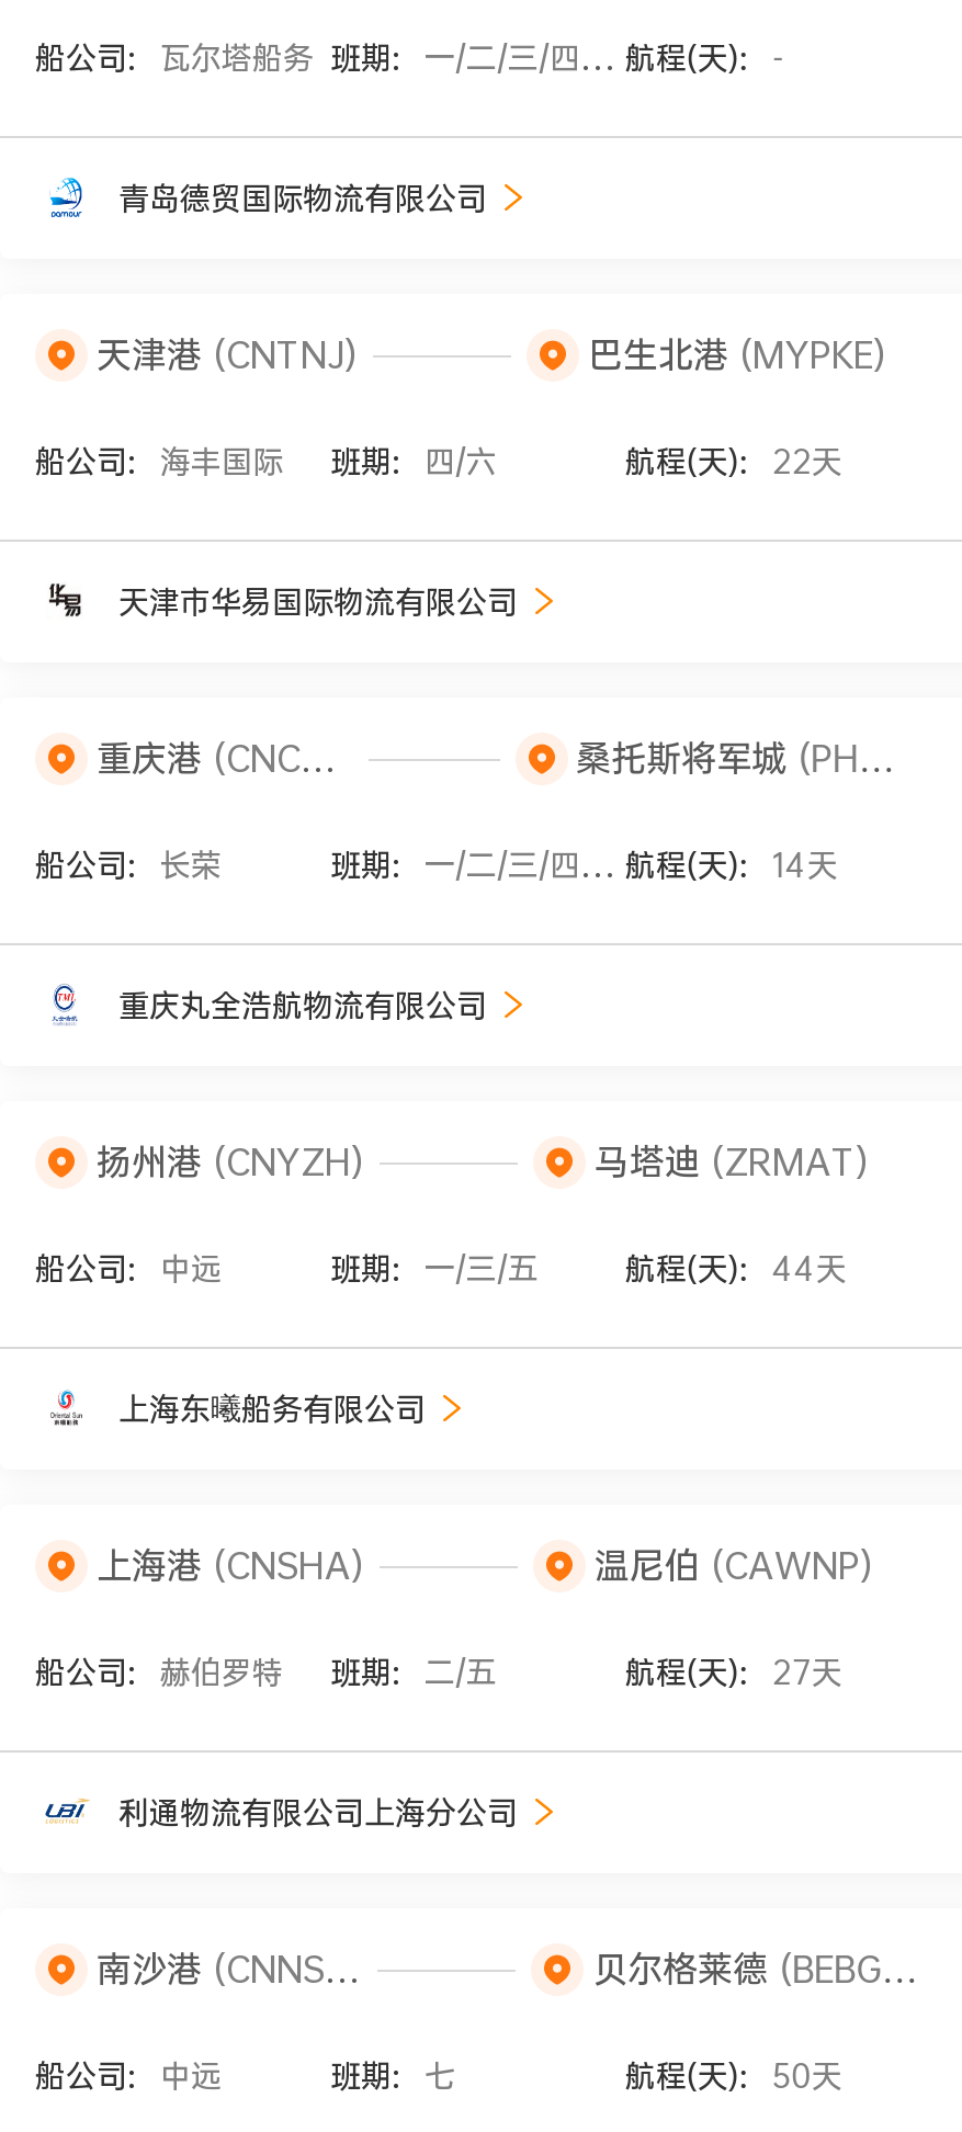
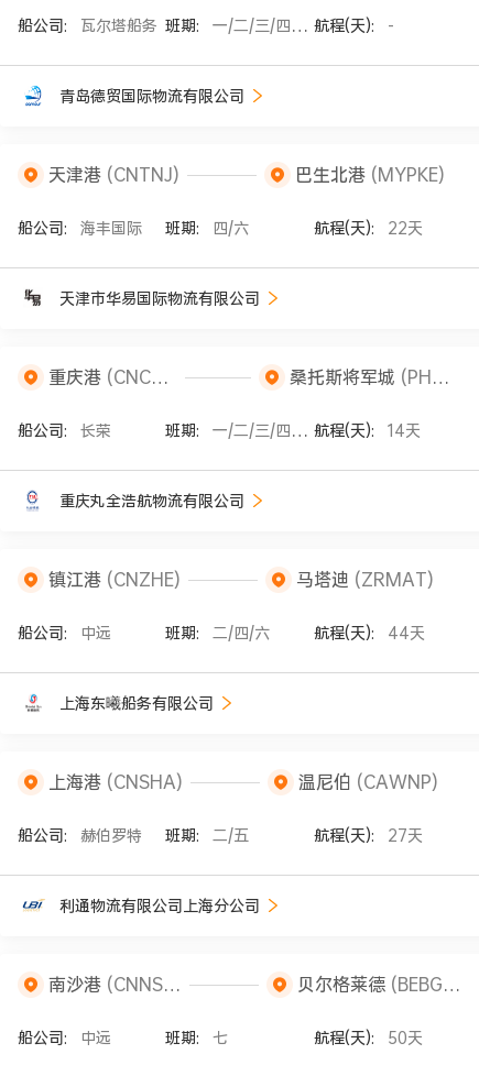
- 扬州港(CNYZH)
+ 镇江港(CNZHE)

- 班期: 一/三/五
+ 班期: 二/四/六
